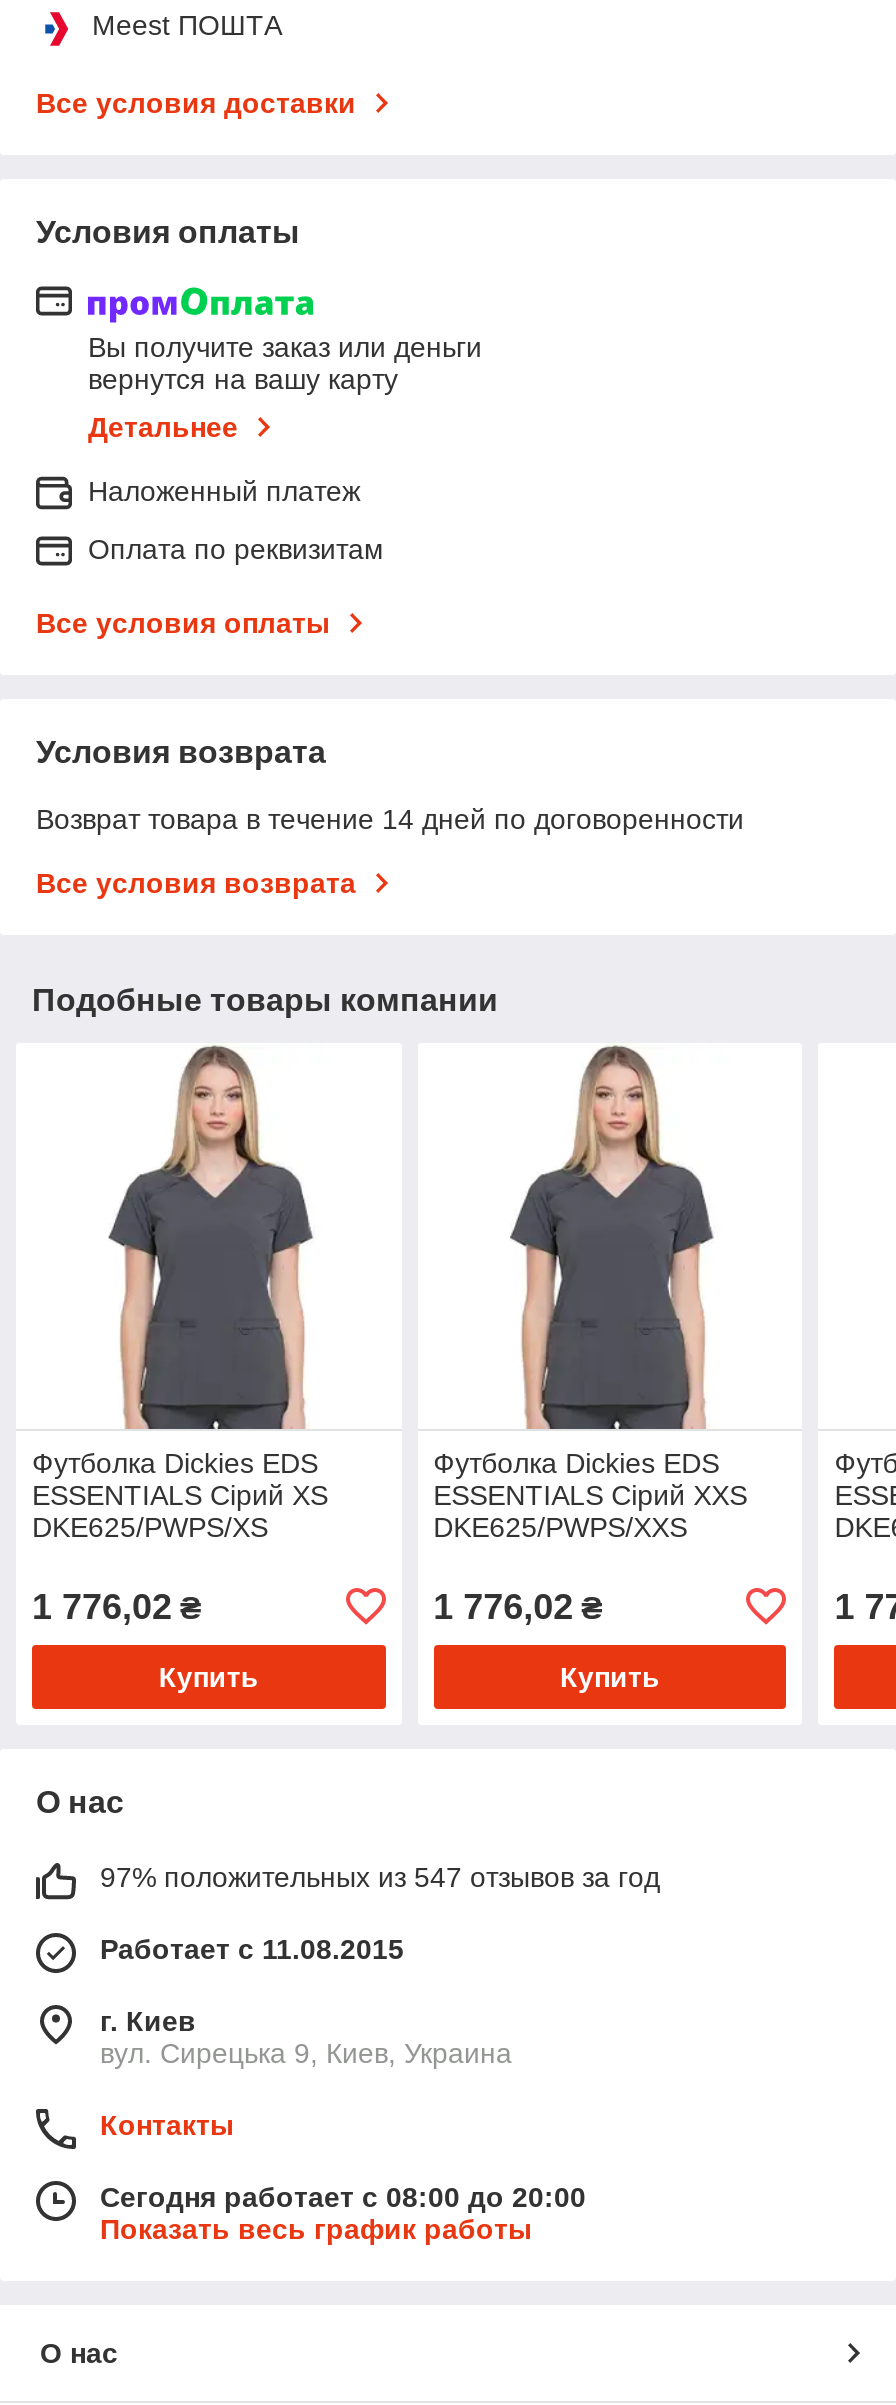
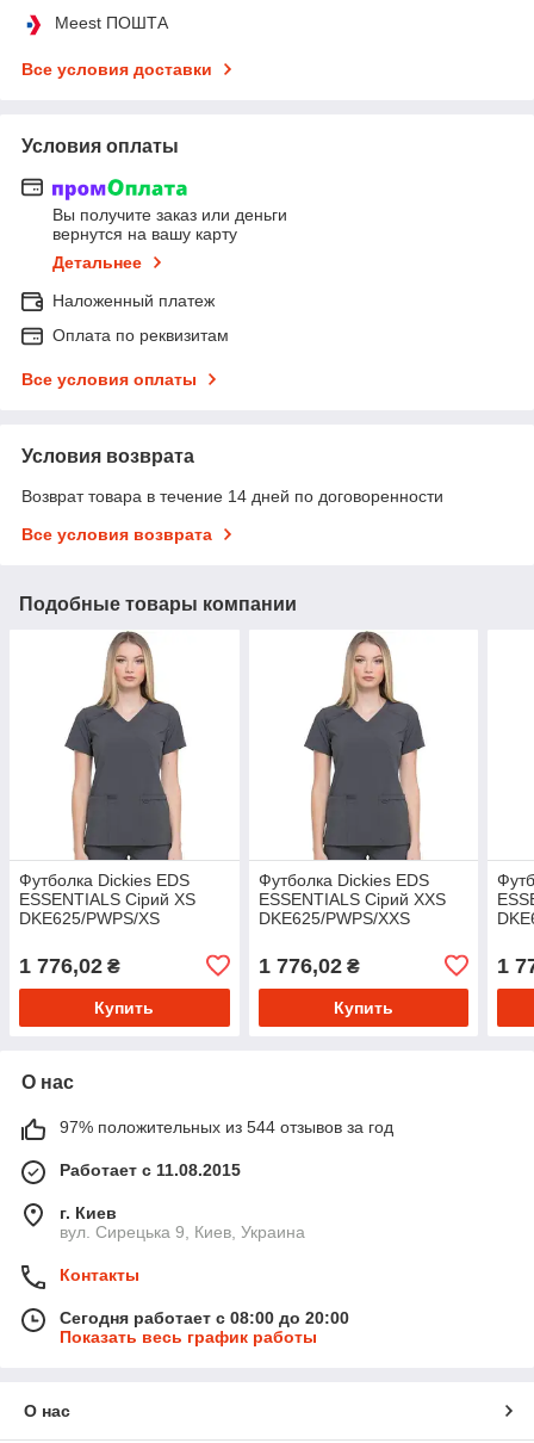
- 97% положительных из 547 отзывов за год
+ 97% положительных из 544 отзывов за год
